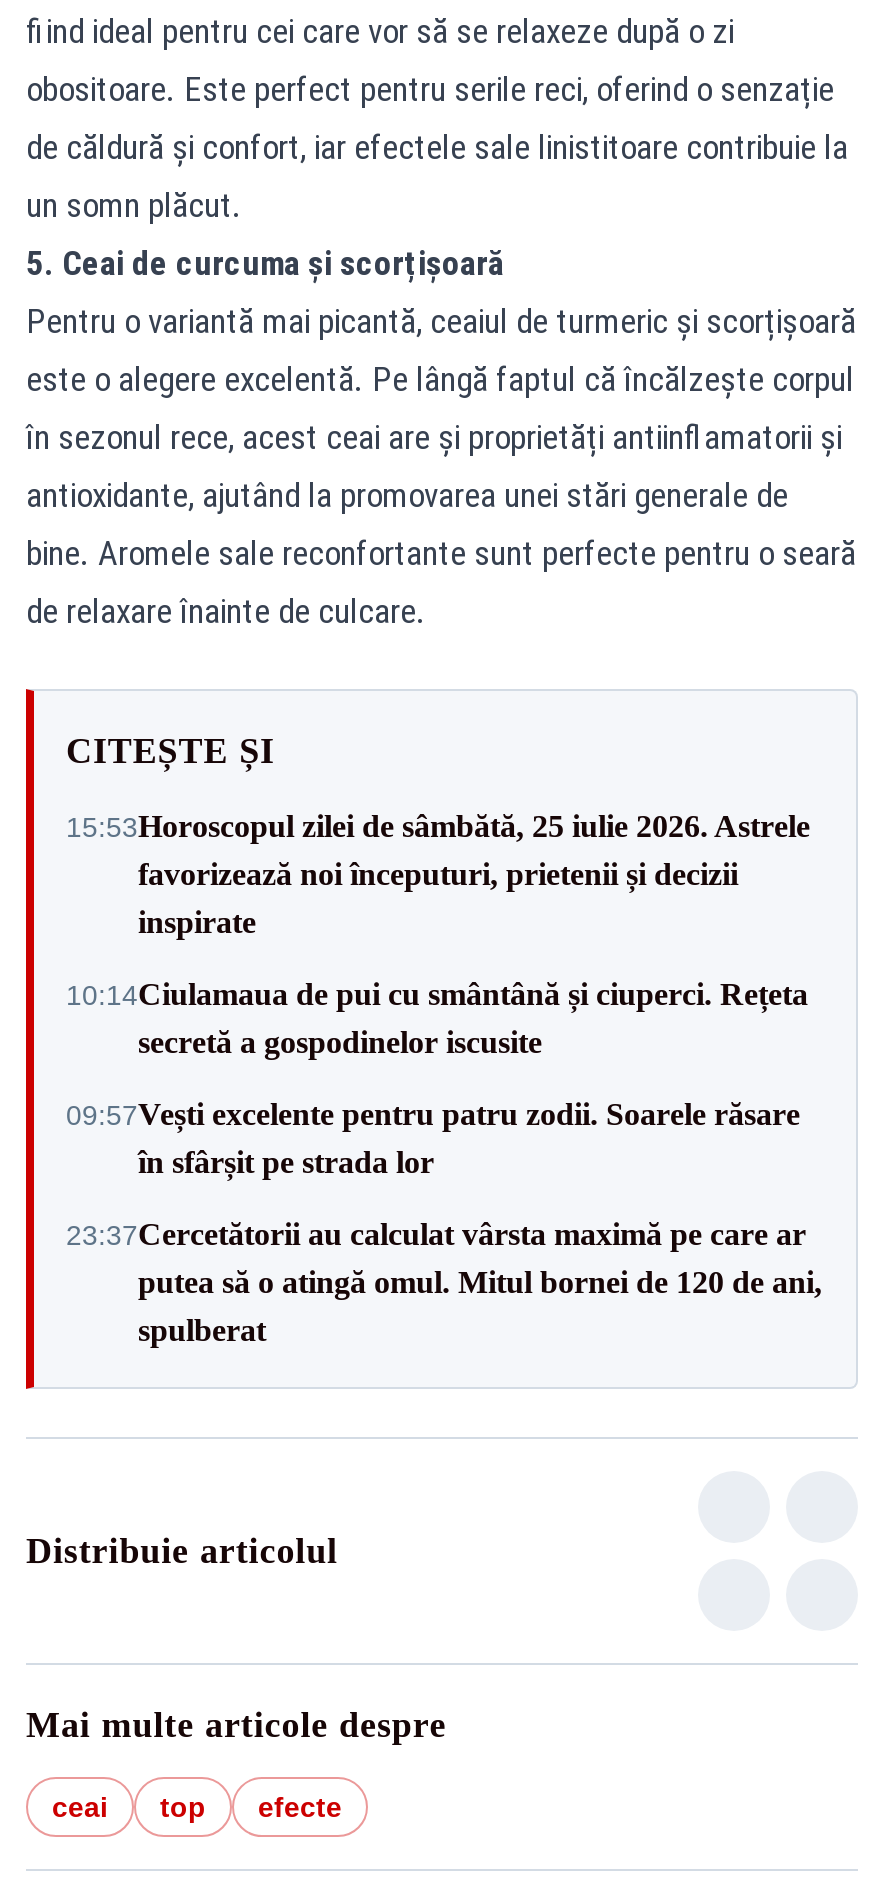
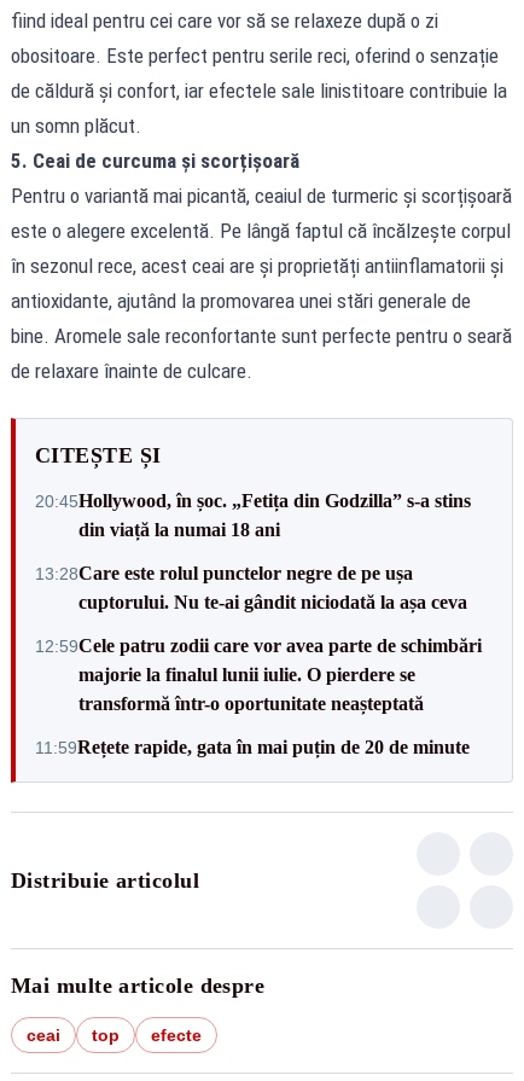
- 15:53Horoscopul zilei de sâmbătă, 25 iulie 2026. Astrele
- favorizează noi începuturi, prietenii și decizii
- inspirate
+ 20:45Hollywood, în șoc. „Fetița din Godzilla” s-a stins
+ din viață la numai 18 ani

- 10:14Ciulamaua de pui cu smântână și ciuperci. Rețeta
- secretă a gospodinelor iscusite
+ 13:28Care este rolul punctelor negre de pe ușa
+ cuptorului. Nu te-ai gândit niciodată la așa ceva

- 09:57Vești excelente pentru patru zodii. Soarele răsare
- în sfârșit pe strada lor
+ 12:59Cele patru zodii care vor avea parte de schimbări
+ majorie la finalul lunii iulie. O pierdere se
+ transformă într-o oportunitate neașteptată

- 23:37Cercetătorii au calculat vârsta maximă pe care ar
- putea să o atingă omul. Mitul bornei de 120 de ani,
- spulberat
+ 11:59Rețete rapide, gata în mai puțin de 20 de minute
